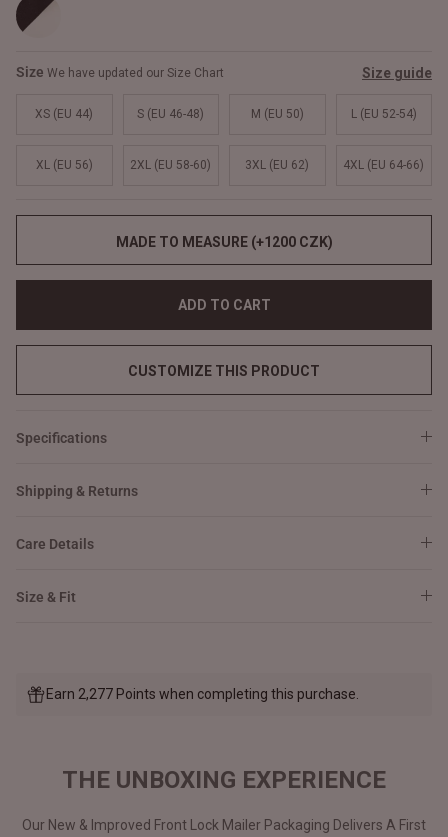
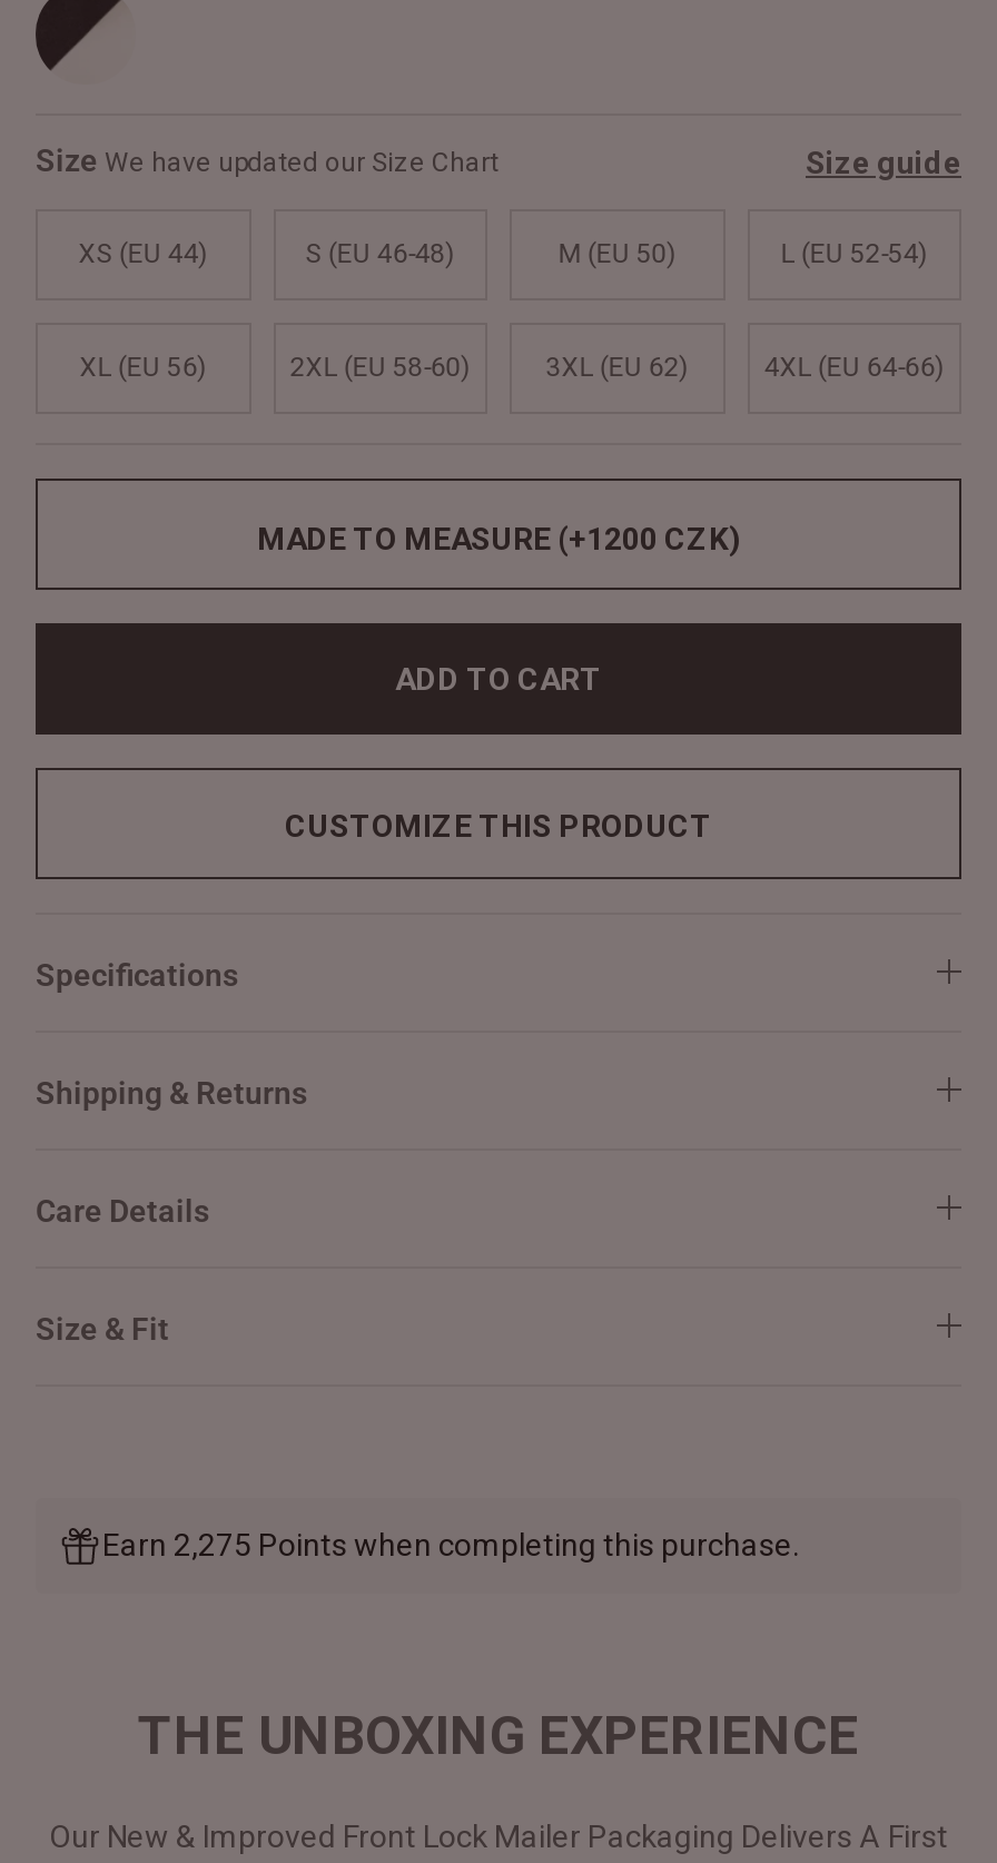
- Earn 2,277 Points when completing this purchase.
+ Earn 2,275 Points when completing this purchase.
